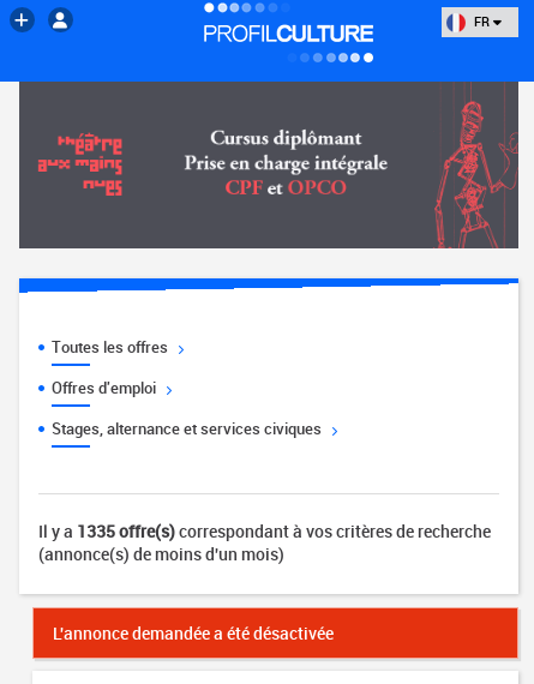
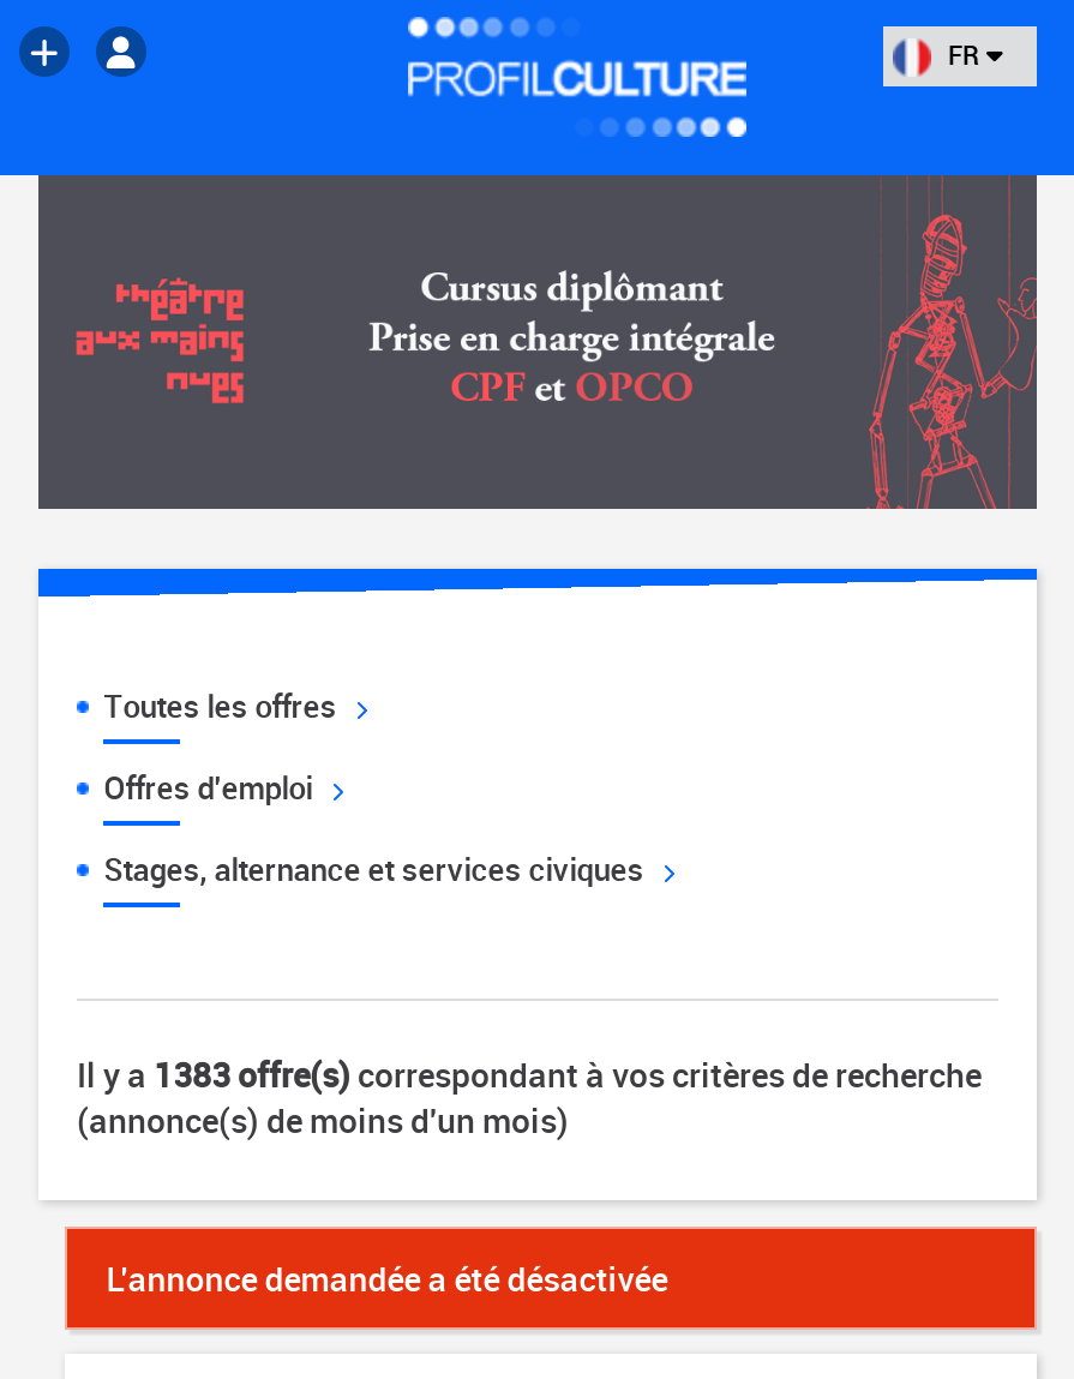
- Il y a 1335 offre(s) correspondant à vos critères de recherche
+ Il y a 1383 offre(s) correspondant à vos critères de recherche
